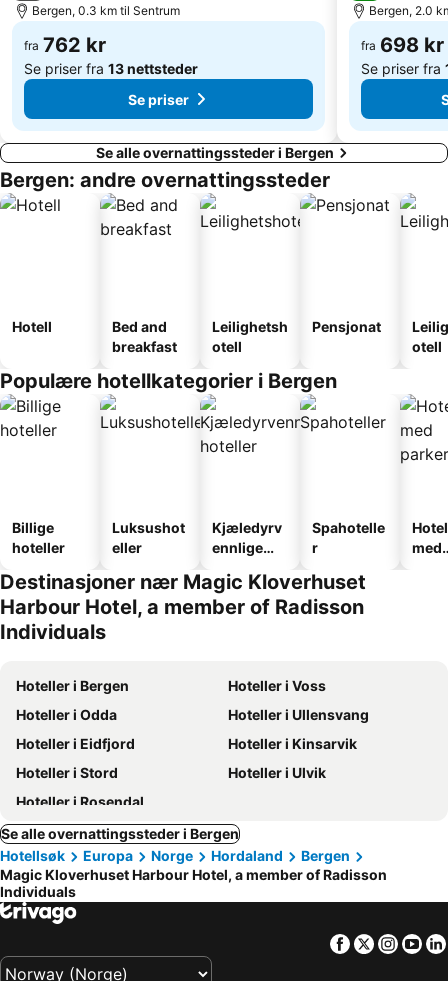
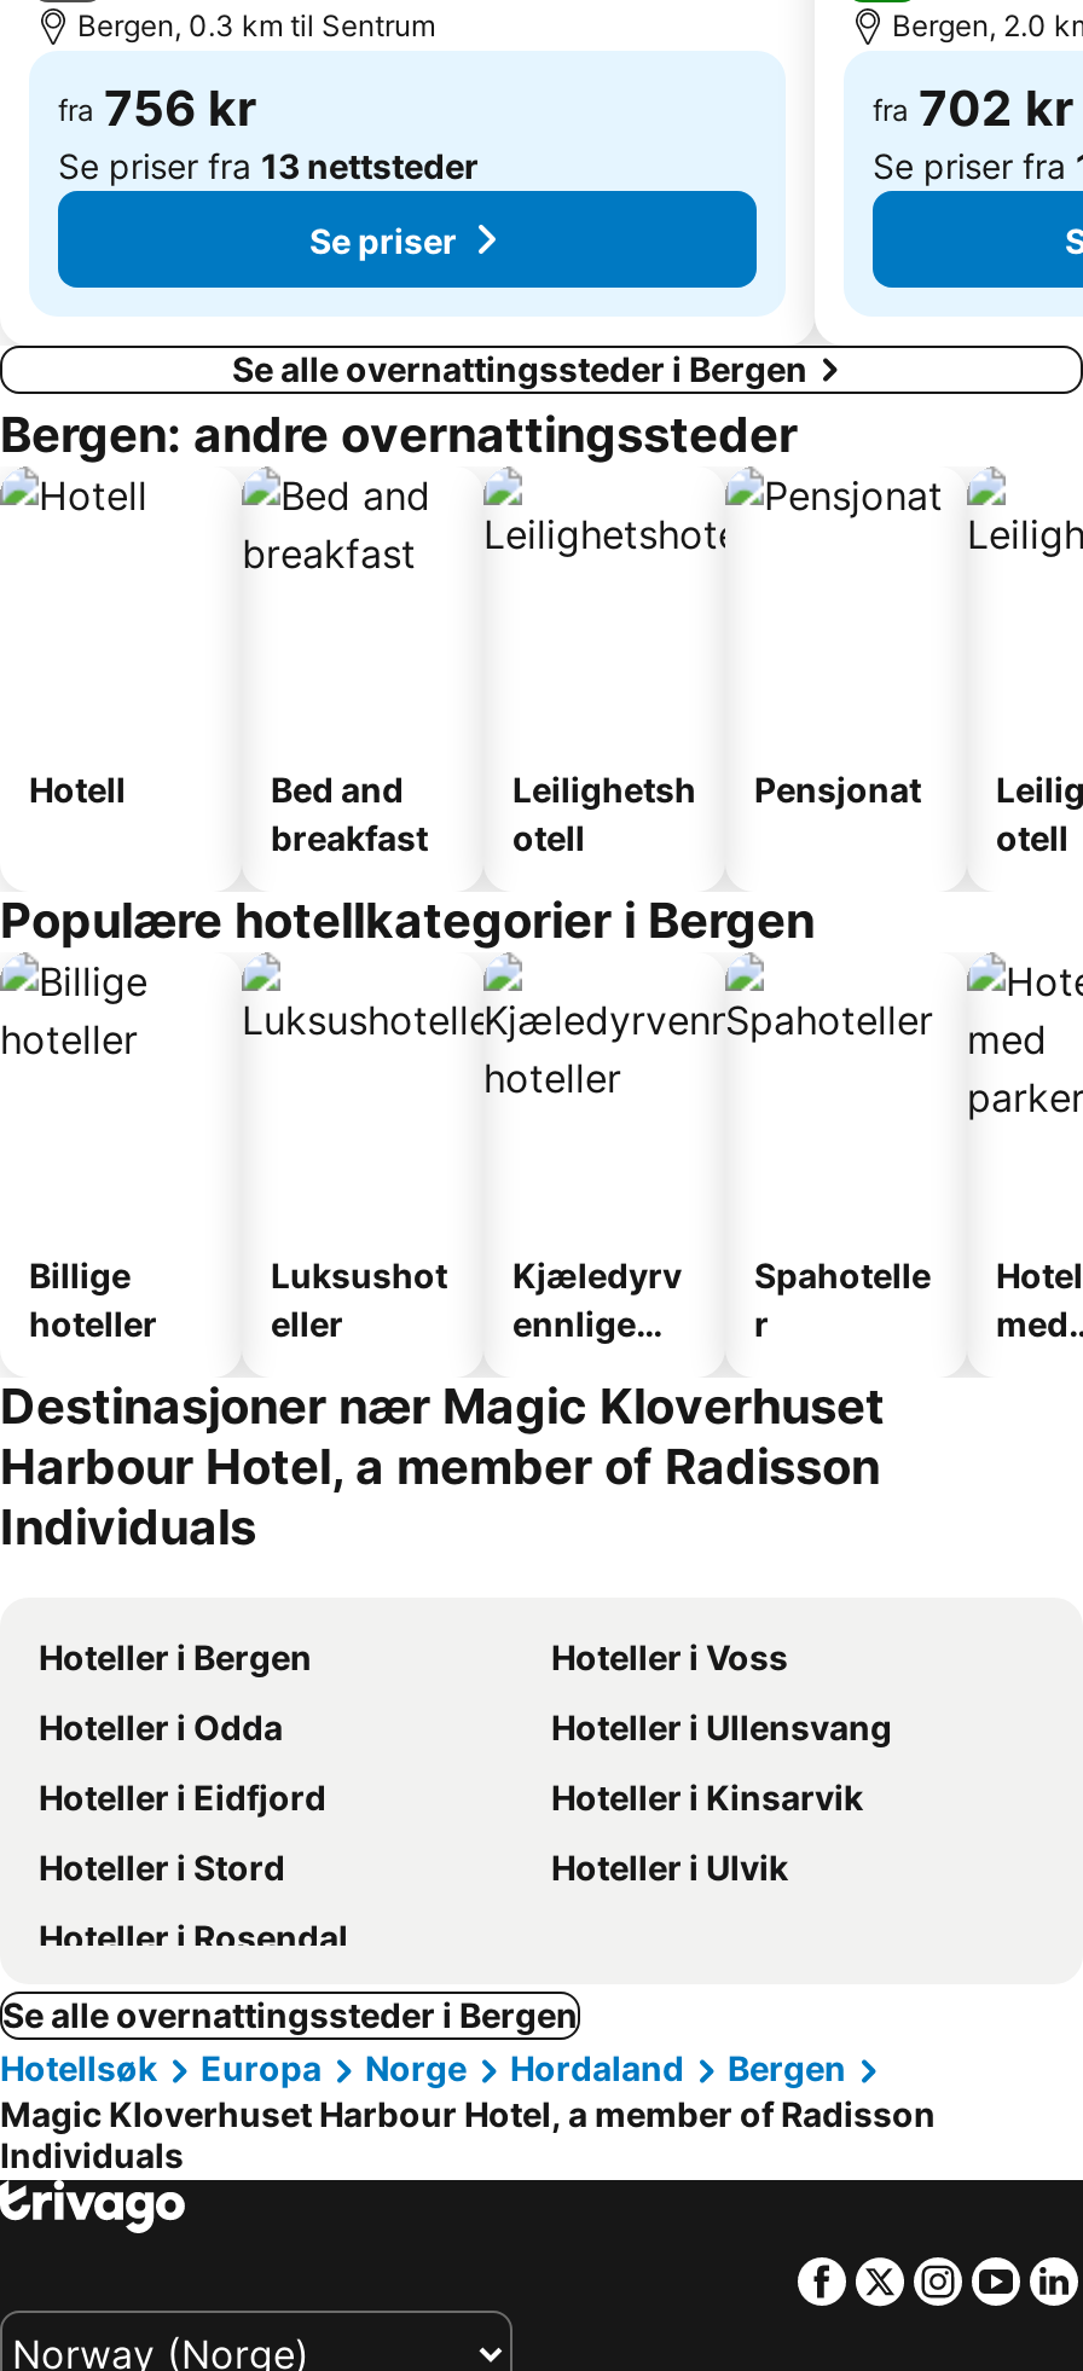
- fra 762 kr
+ fra 756 kr

- fra 698 kr
+ fra 702 kr
